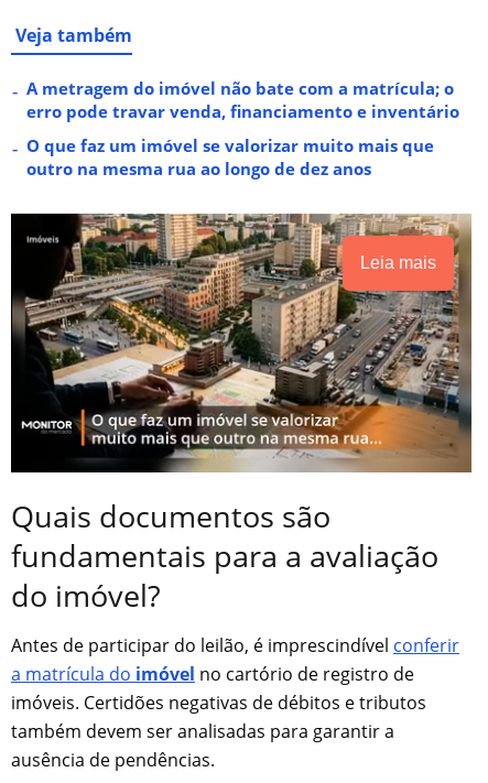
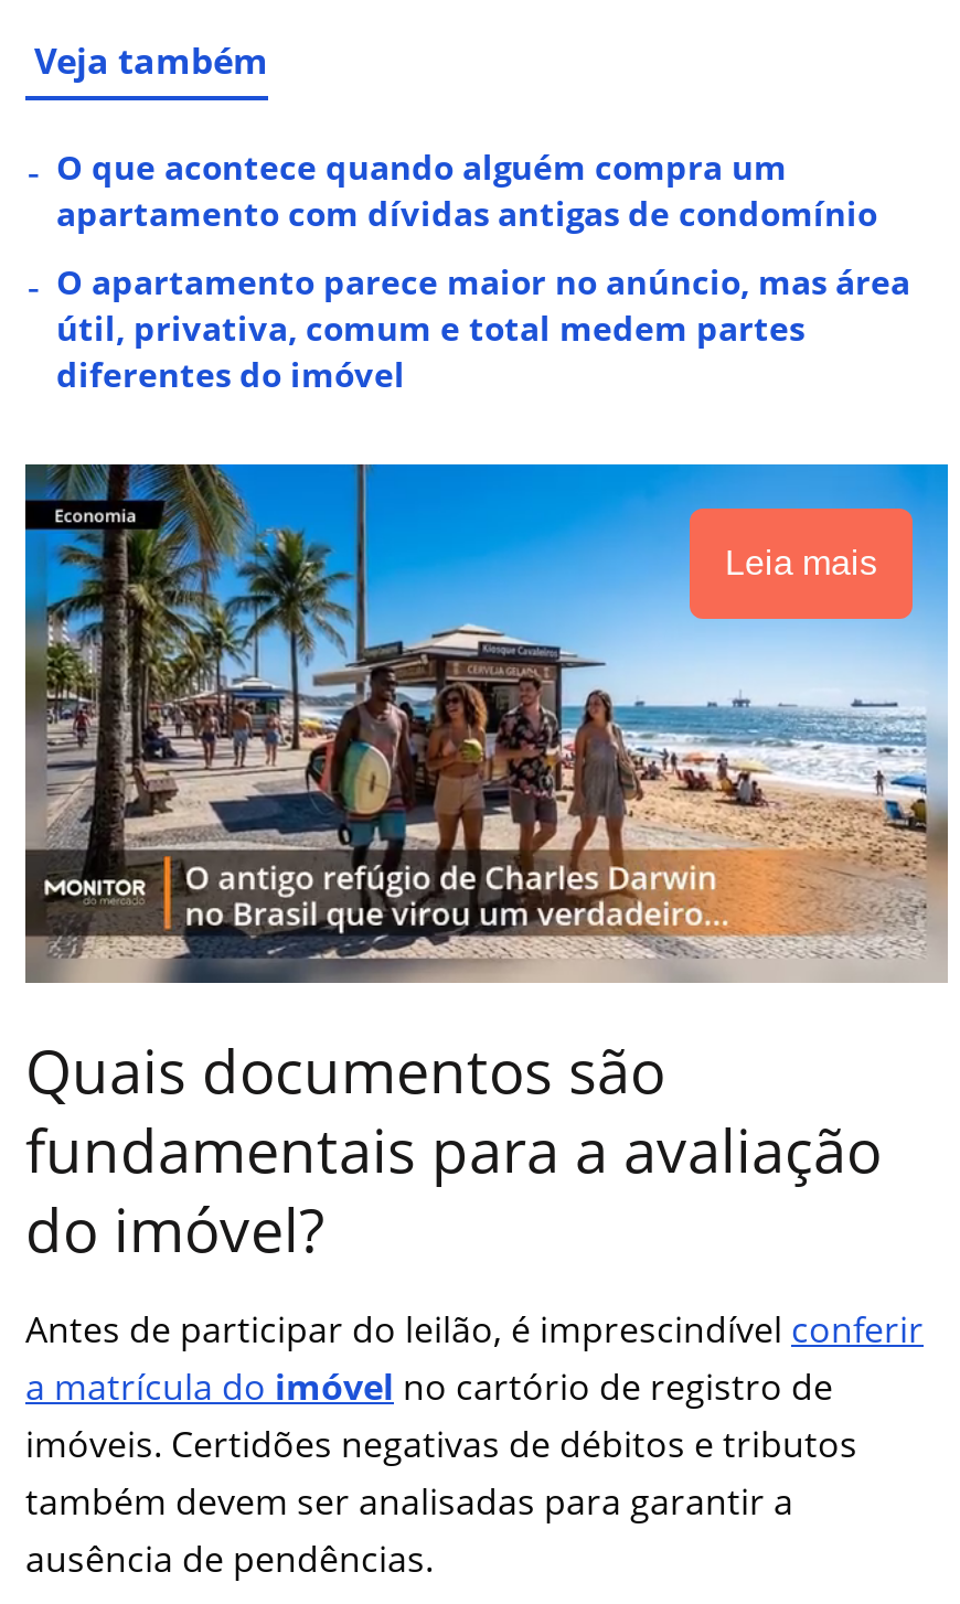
- A metragem do imóvel não bate com a matrícula; o
- erro pode travar venda, financiamento e inventário
+ O que acontece quando alguém compra um
+ apartamento com dívidas antigas de condomínio

- O que faz um imóvel se valorizar muito mais que
- outro na mesma rua ao longo de dez anos
+ O apartamento parece maior no anúncio, mas área
+ útil, privativa, comum e total medem partes
+ diferentes do imóvel

- [image]
+ [image]
